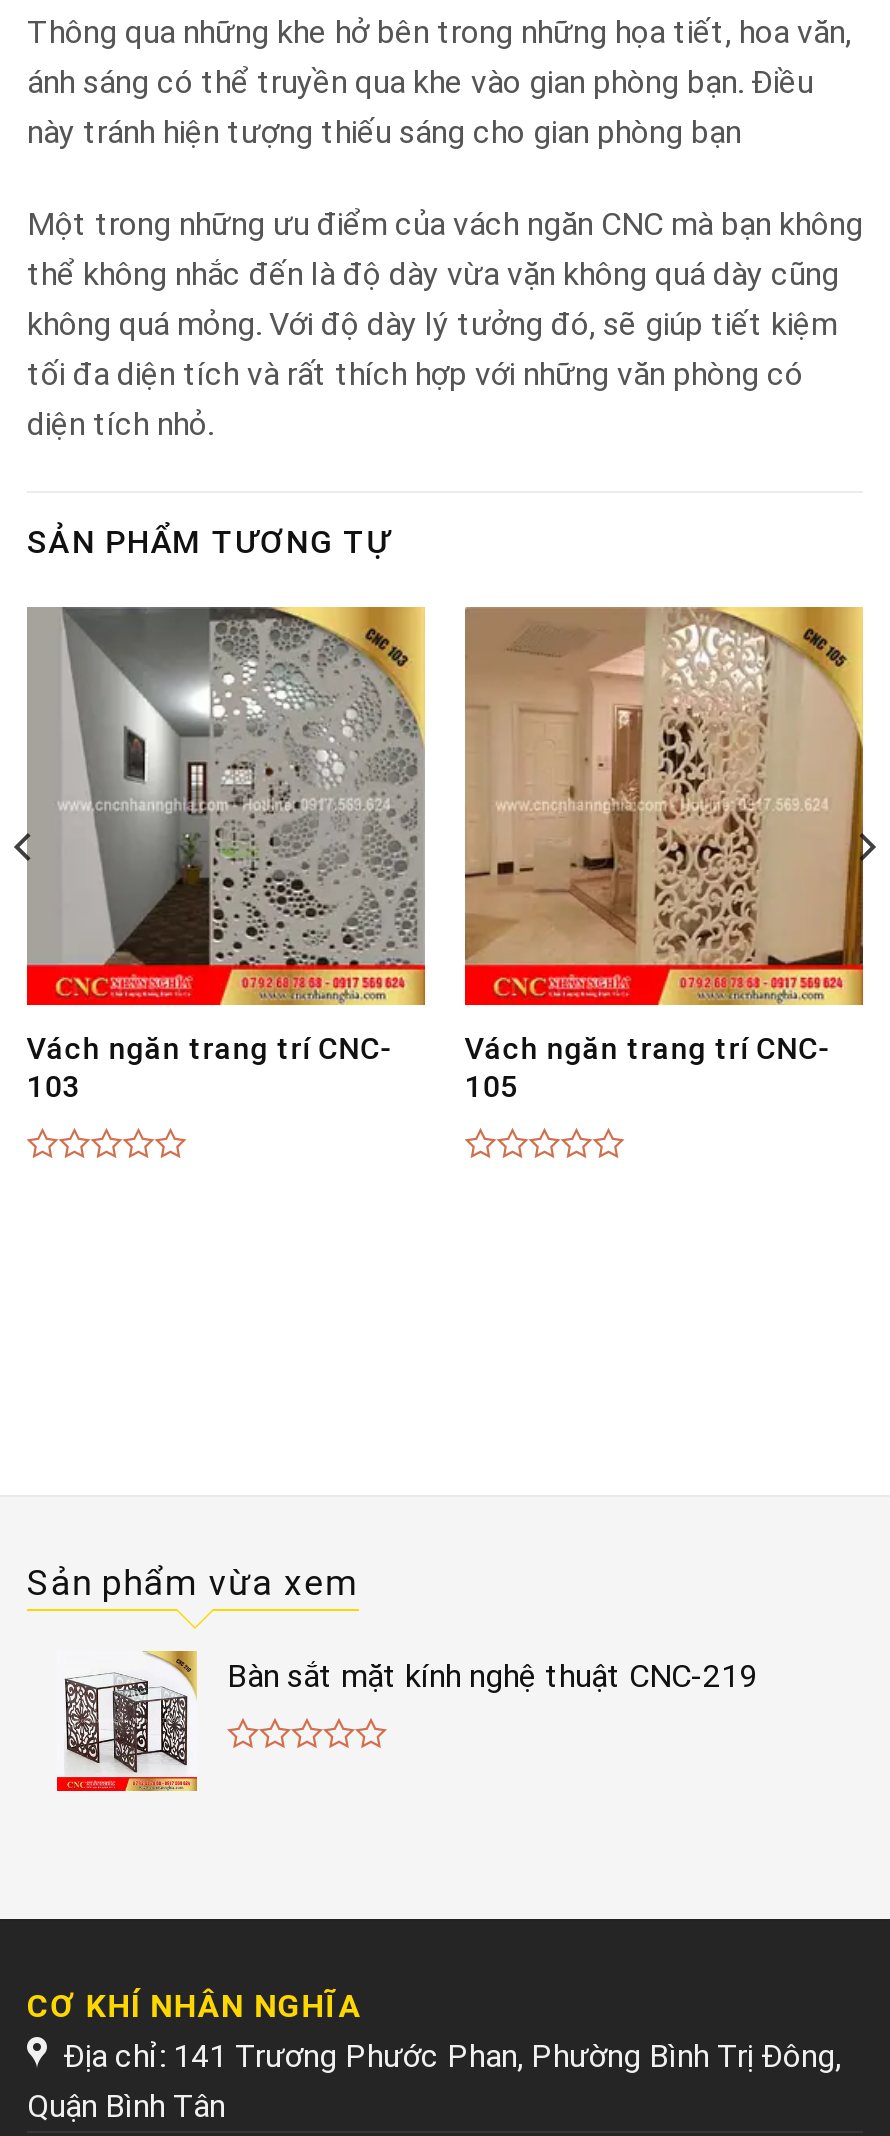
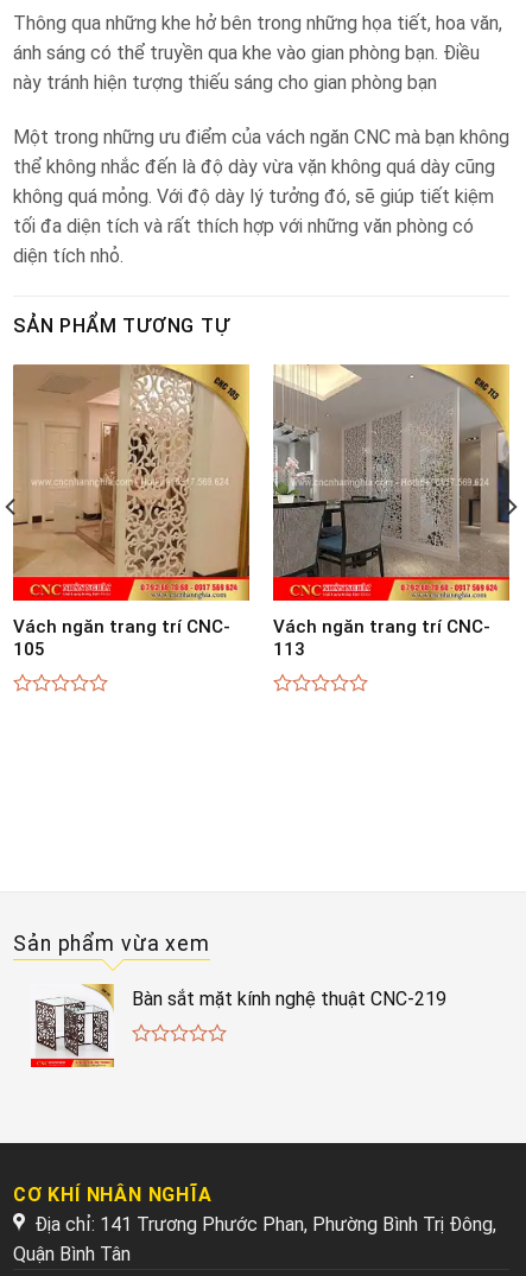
- [image]
+ [image]

- [image]
+ [image]

- 103
+ 105

- 105
+ 113
